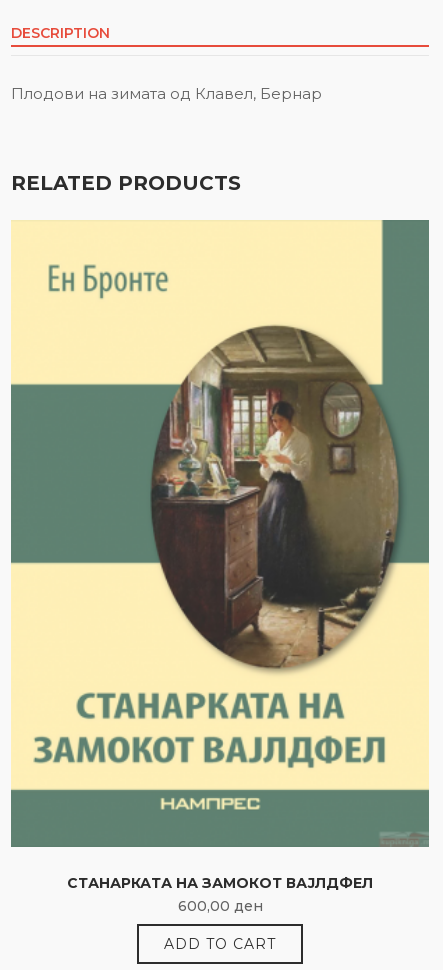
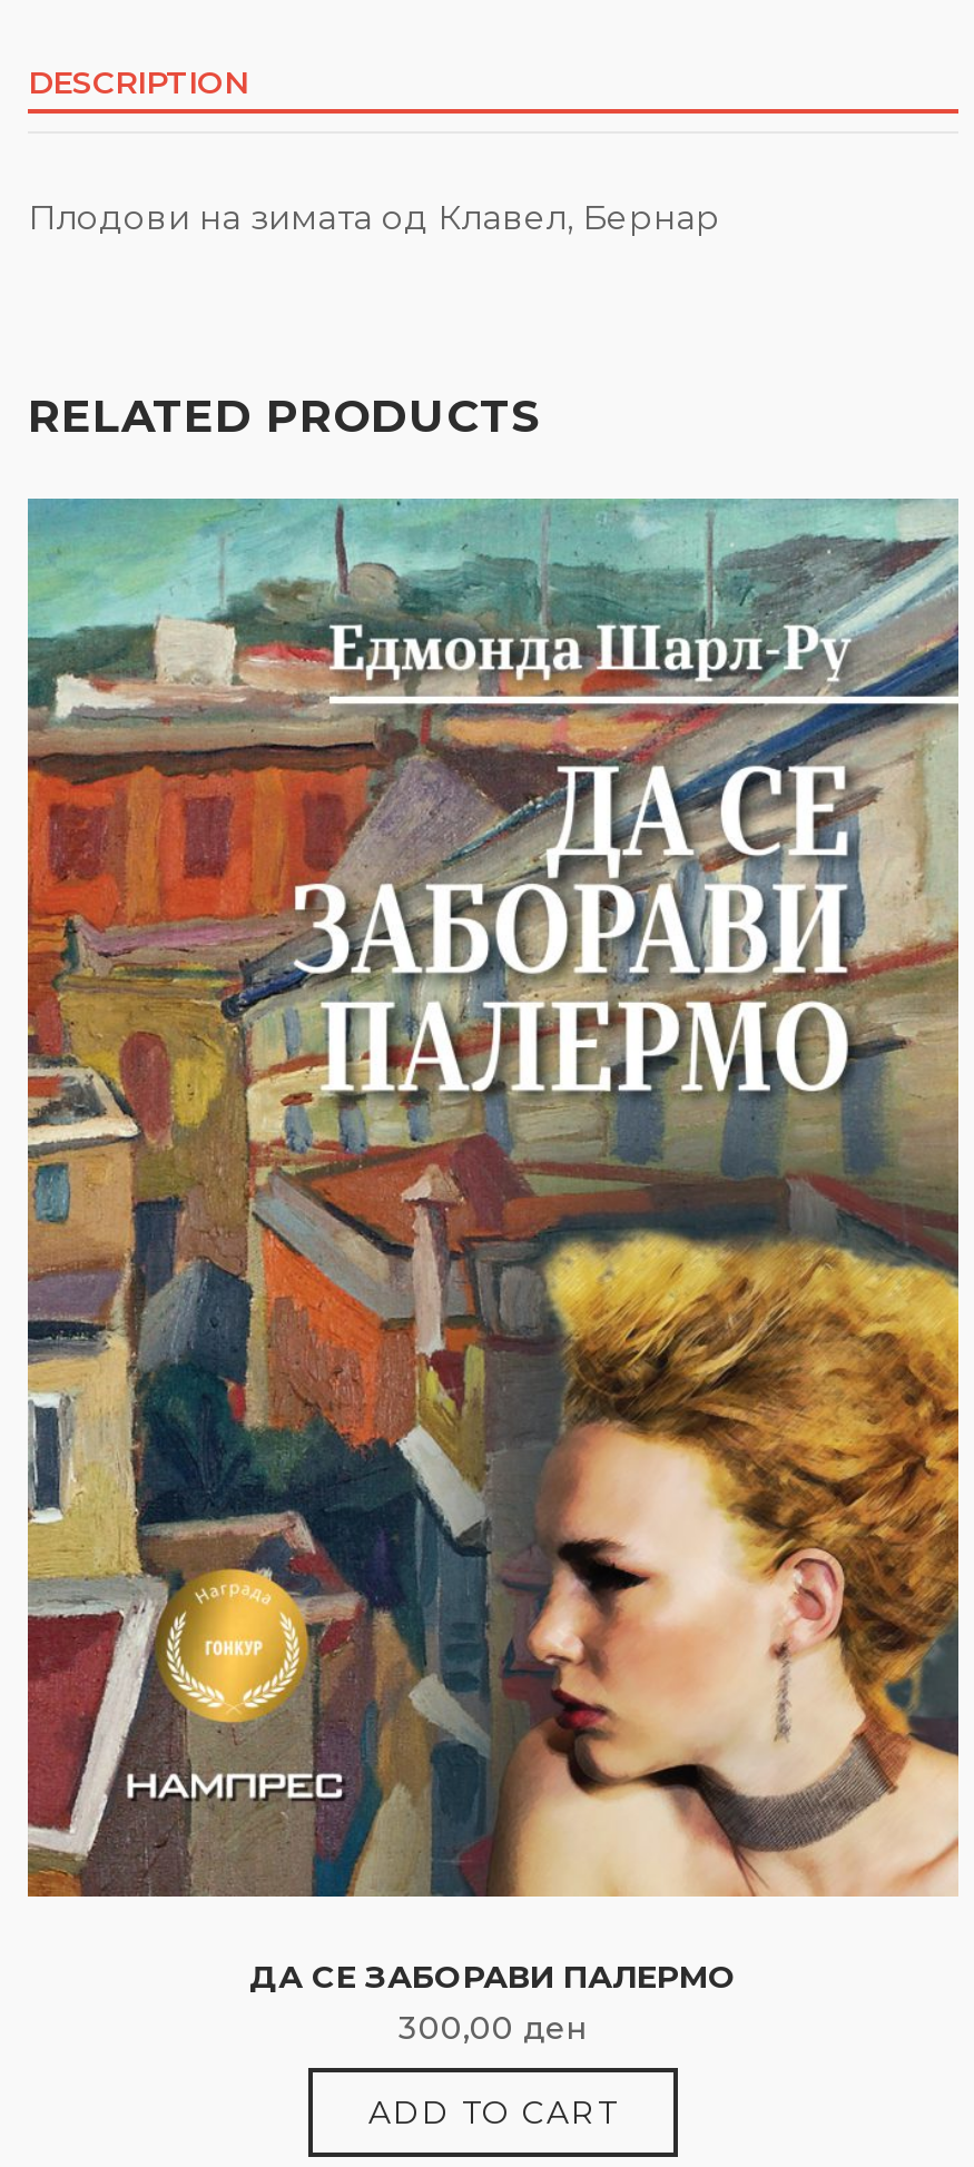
- [image]
- СТАНАРКАТА НА ЗАМОКОТ ВАЈЛДФЕЛ
- 600,00 ден
+ [image]
+ ДА СЕ ЗАБОРАВИ ПАЛЕРМО
+ 300,00 ден
